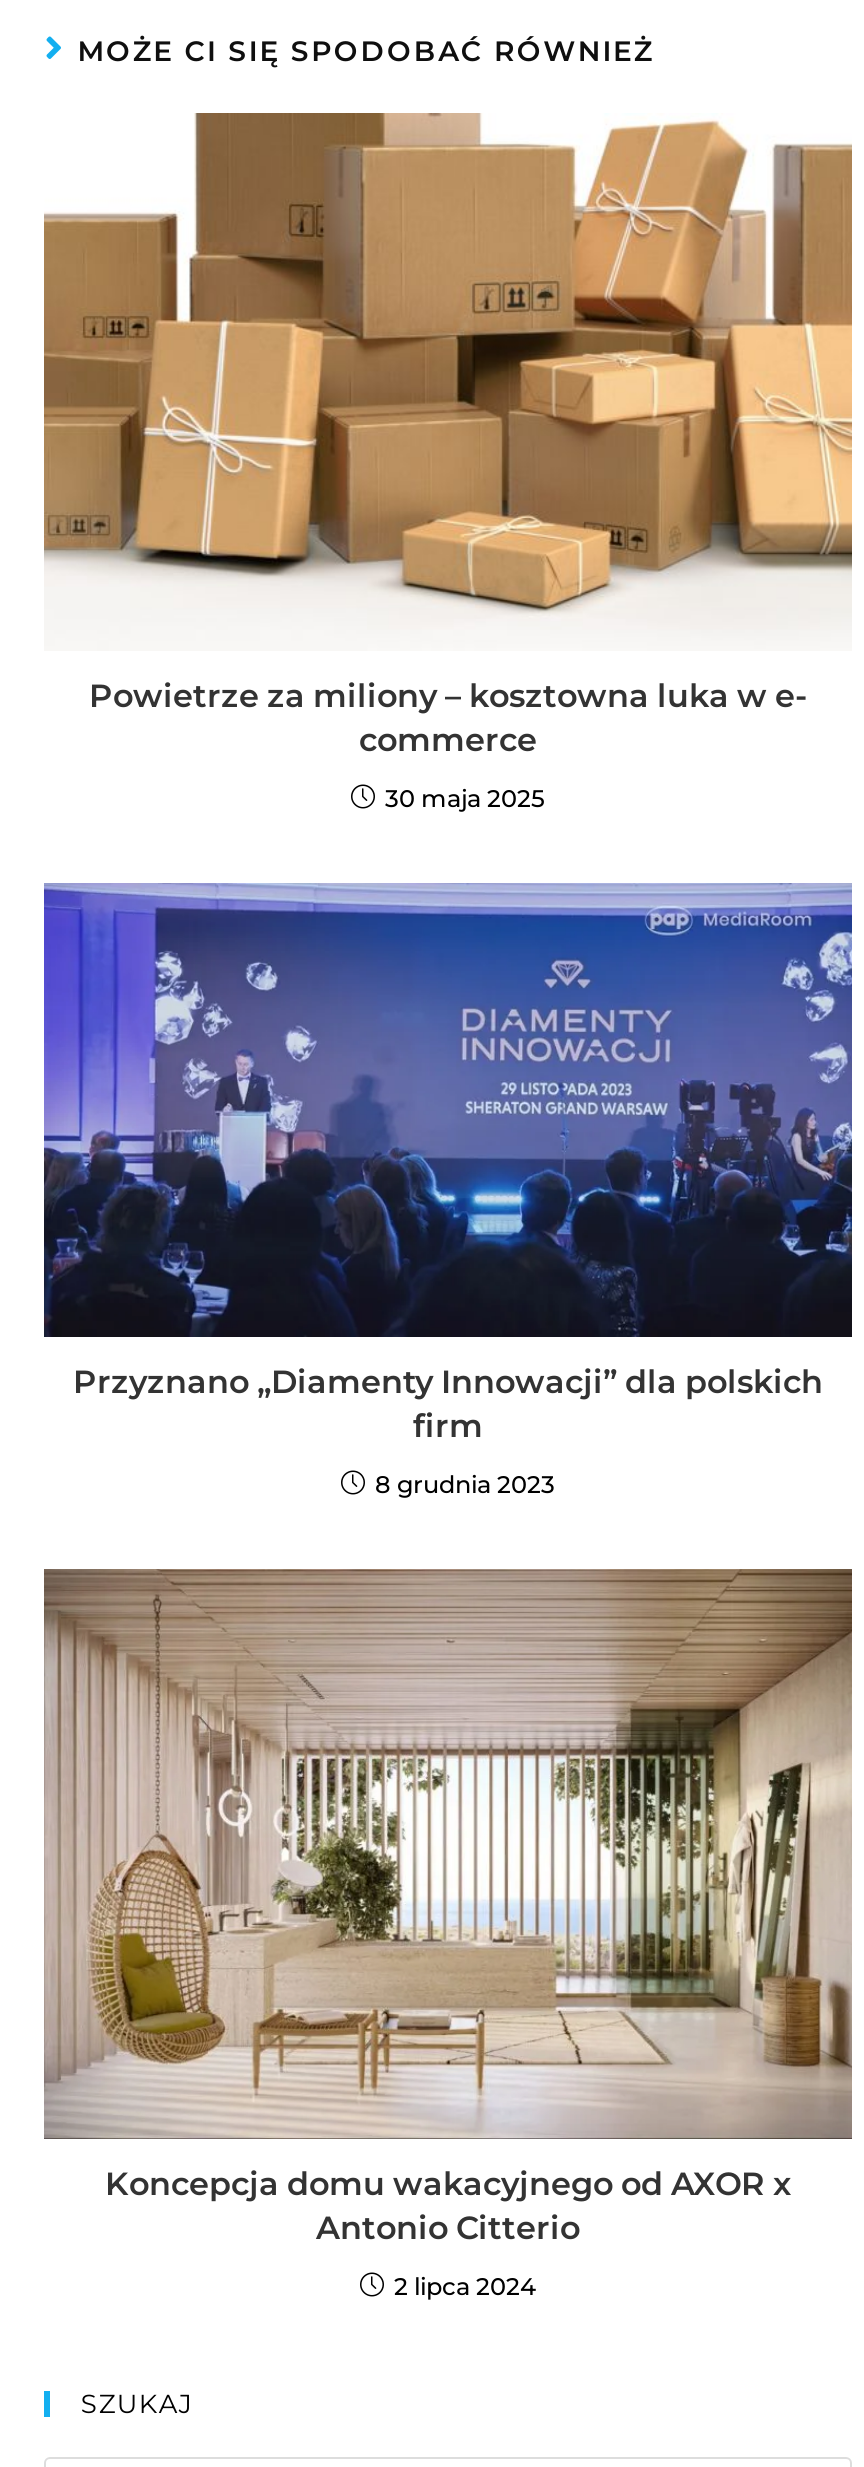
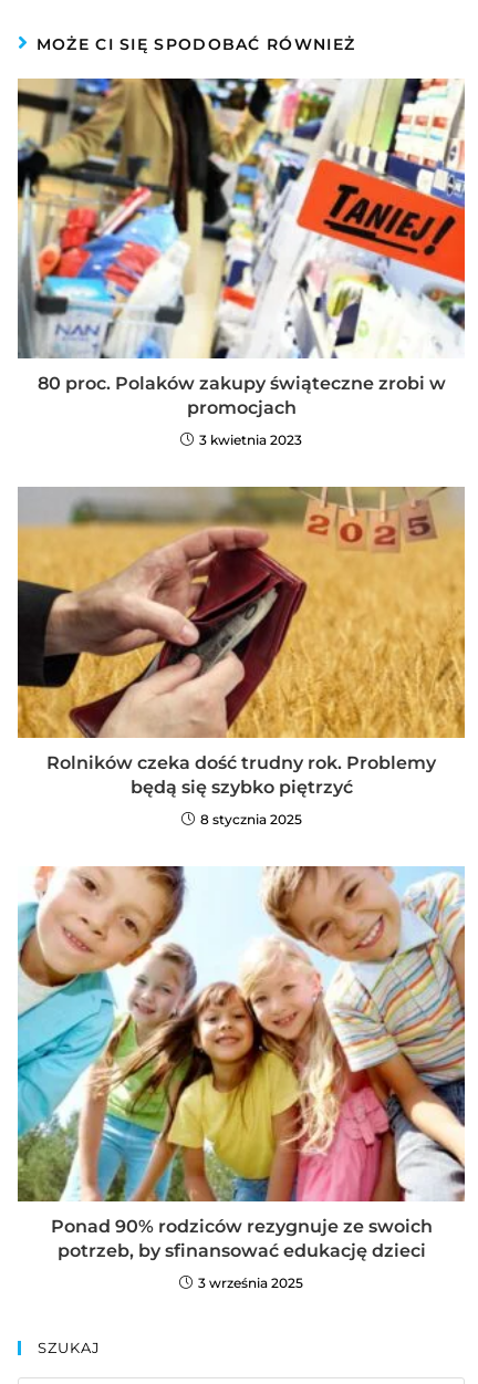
- [image]
- Powietrze za miliony – kosztowna luka w e-
- commerce
+ [image]
+ 80 proc. Polaków zakupy świąteczne zrobi w
+ promocjach

- 30 maja 2025
+ 3 kwietnia 2023

- [image]
- Przyznano „Diamenty Innowacji” dla polskich
- firm
+ [image]
+ Rolników czeka dość trudny rok. Problemy
+ będą się szybko piętrzyć

- 8 grudnia 2023
+ 8 stycznia 2025

- [image]
- Koncepcja domu wakacyjnego od AXOR x
- Antonio Citterio
+ [image]
+ Ponad 90% rodziców rezygnuje ze swoich
+ potrzeb, by sfinansować edukację dzieci

- 2 lipca 2024
+ 3 września 2025
